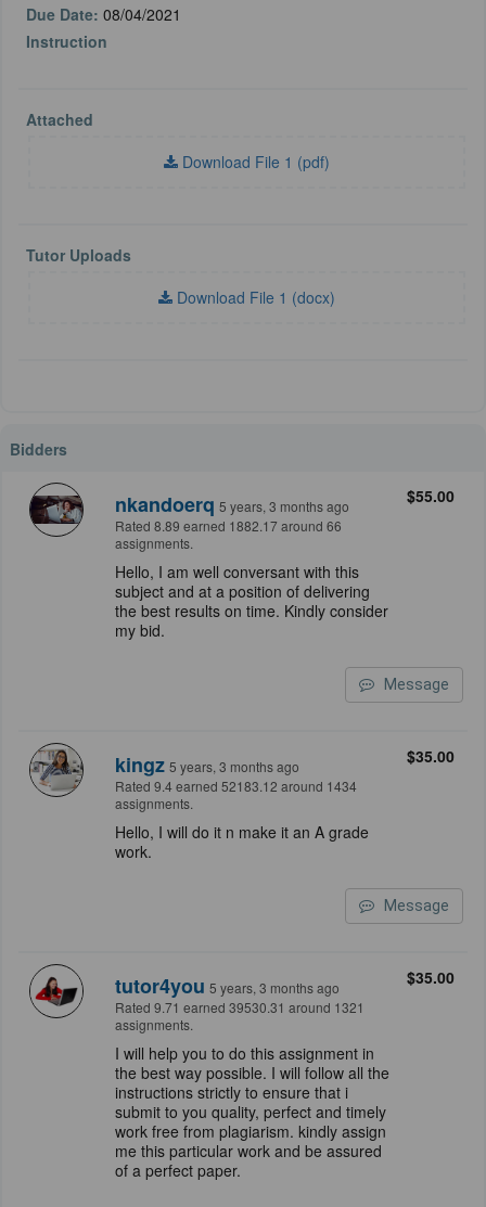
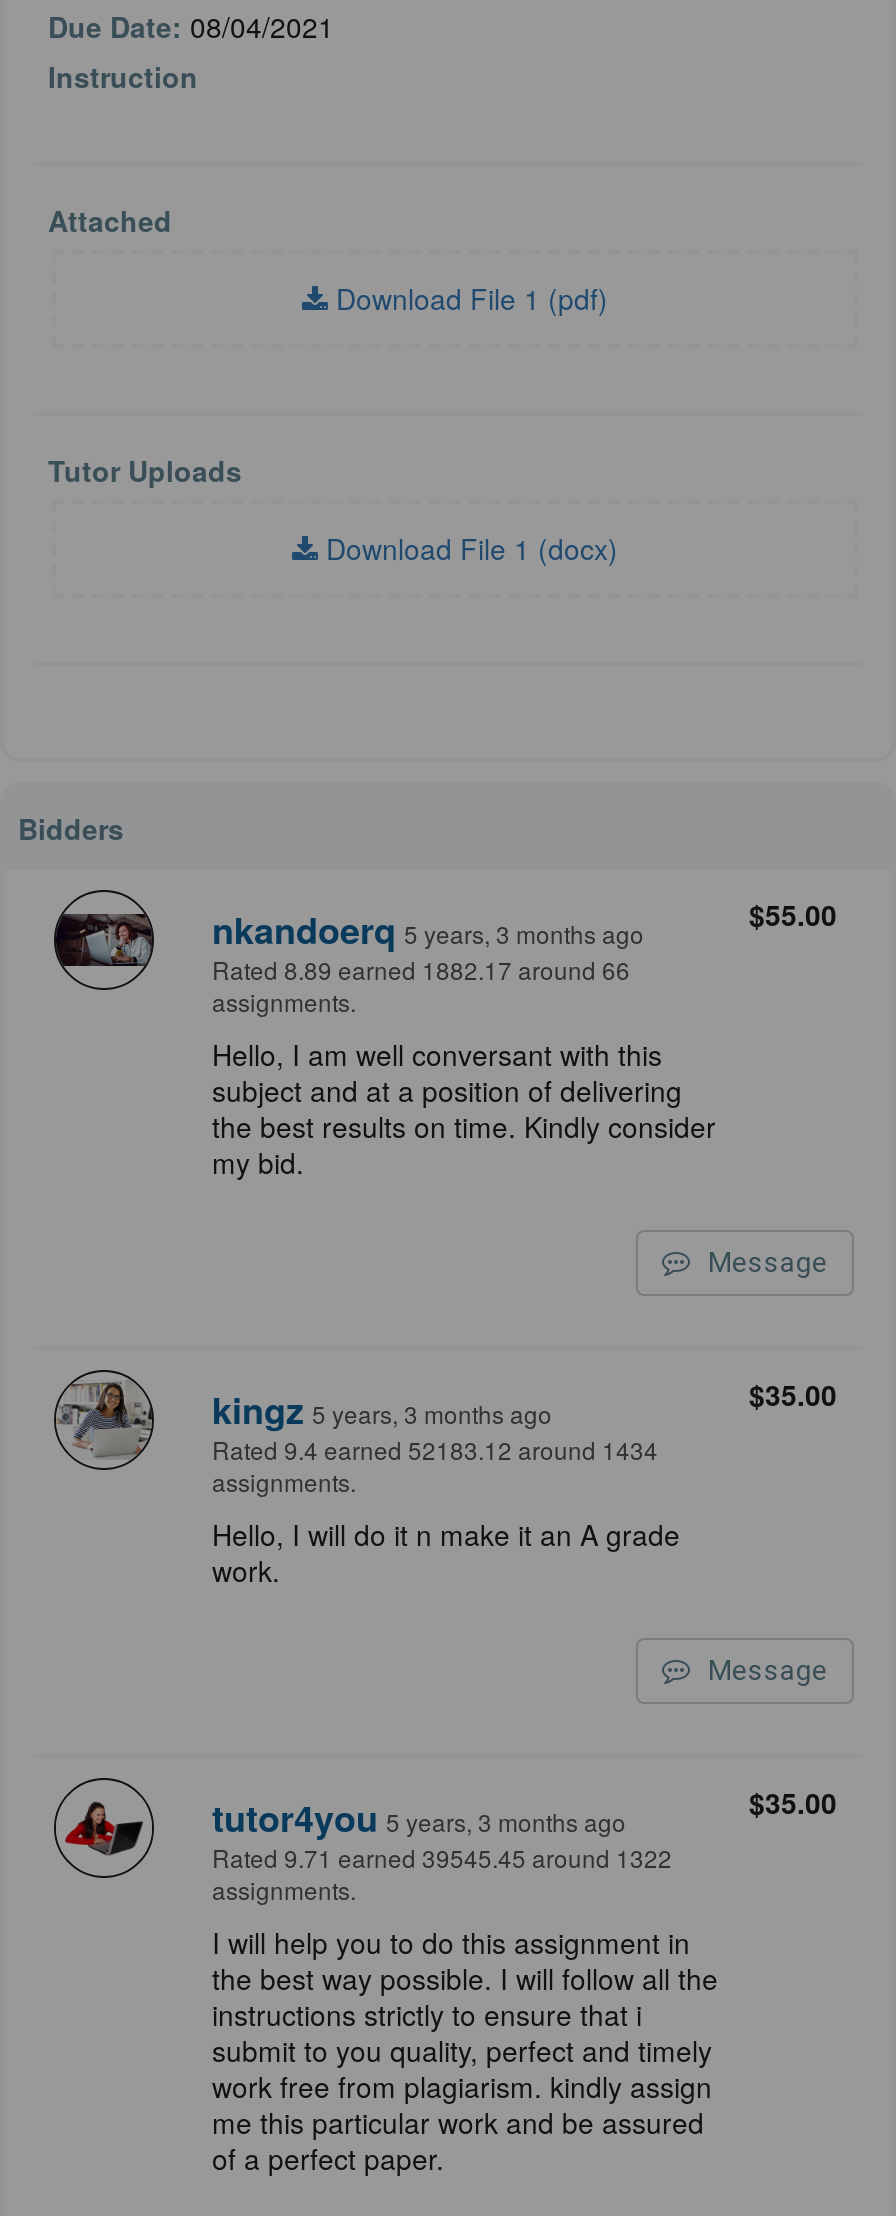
- Rated 9.71 earned 39530.31 around 1321
+ Rated 9.71 earned 39545.45 around 1322
